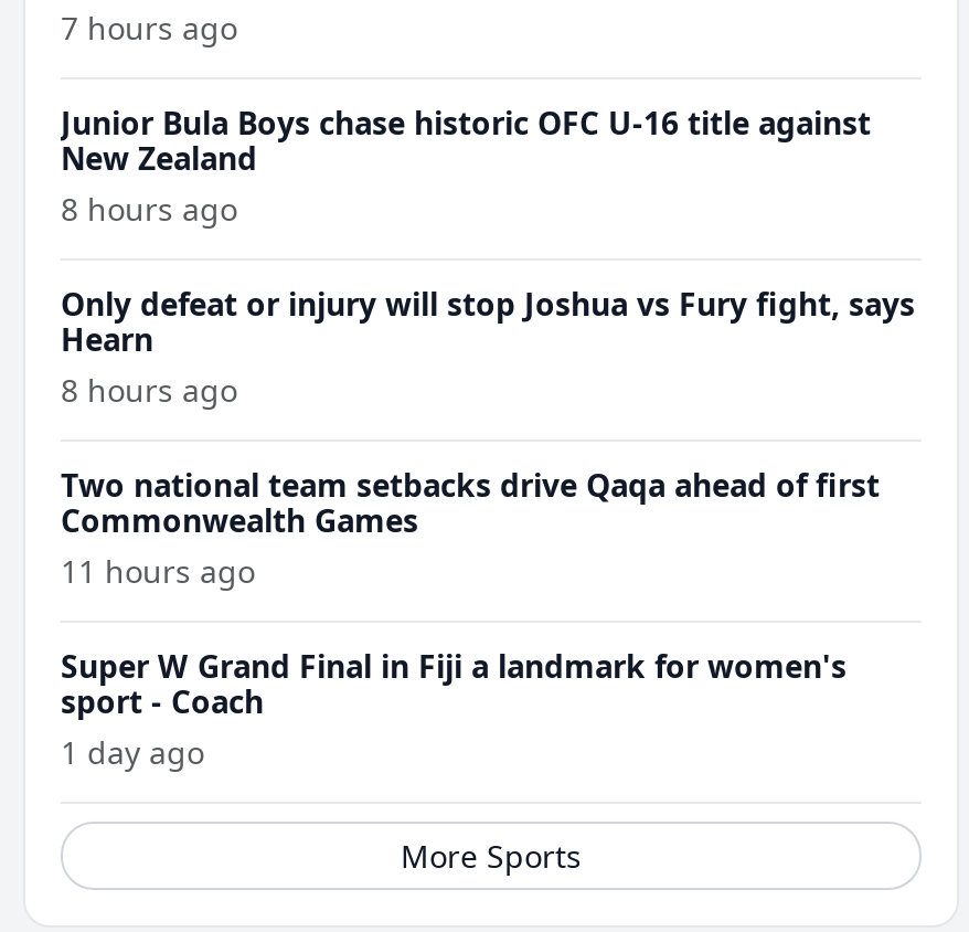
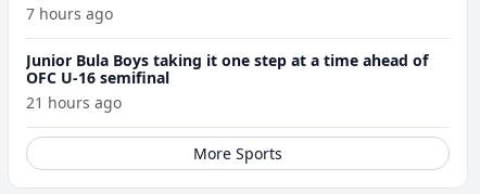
- Junior Bula Boys chase historic OFC U-16 title against
- New Zealand
- 8 hours ago
- Only defeat or injury will stop Joshua vs Fury fight, says
- Hearn
- 8 hours ago
- Two national team setbacks drive Qaqa ahead of first
- Commonwealth Games
- 11 hours ago
- Super W Grand Final in Fiji a landmark for women's
- sport - Coach
- 1 day ago
+ Junior Bula Boys taking it one step at a time ahead of
+ OFC U-16 semifinal
+ 21 hours ago
